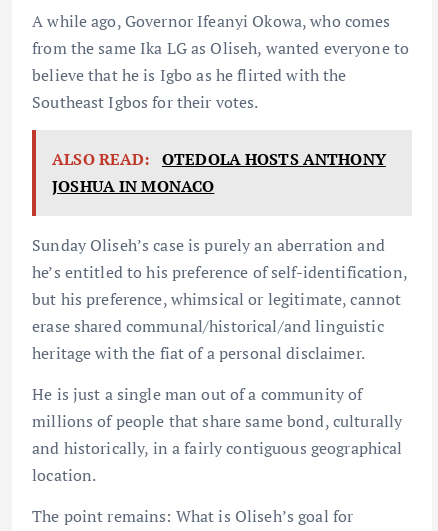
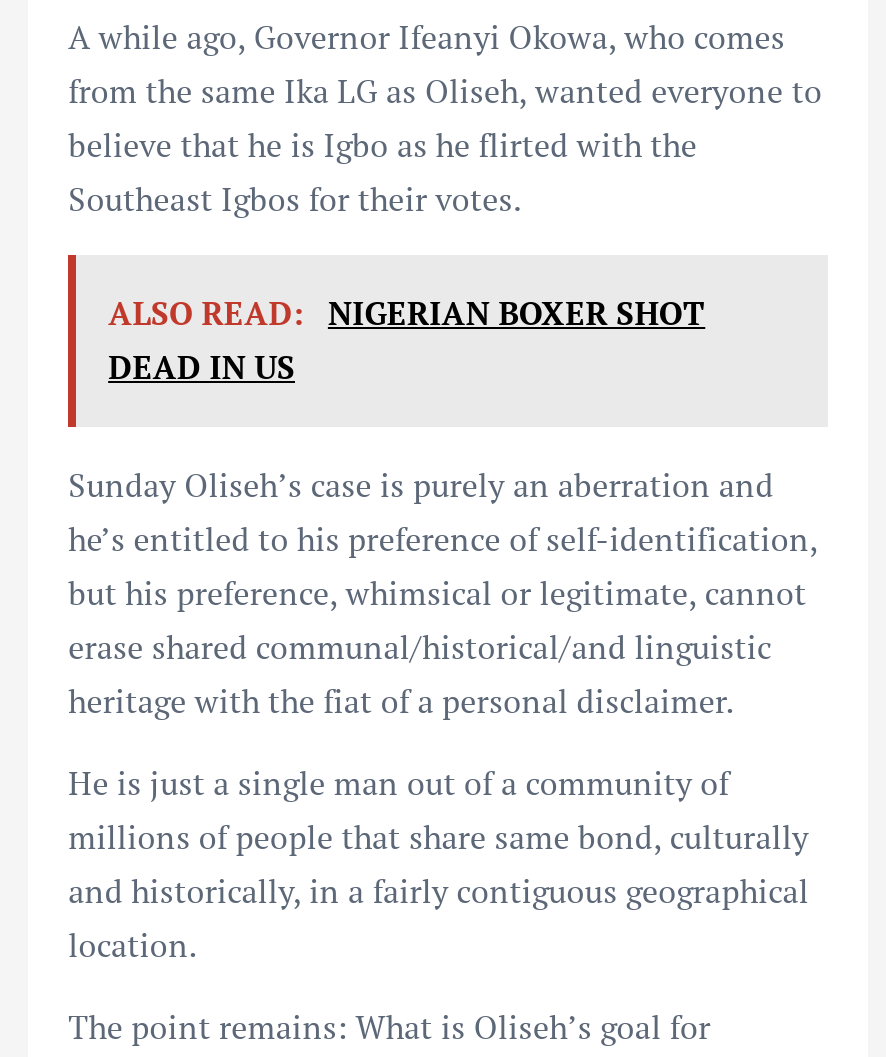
- ALSO READ: OTEDOLA HOSTS ANTHONY
+ ALSO READ: NIGERIAN BOXER SHOT

- JOSHUA IN MONACO
+ DEAD IN US
